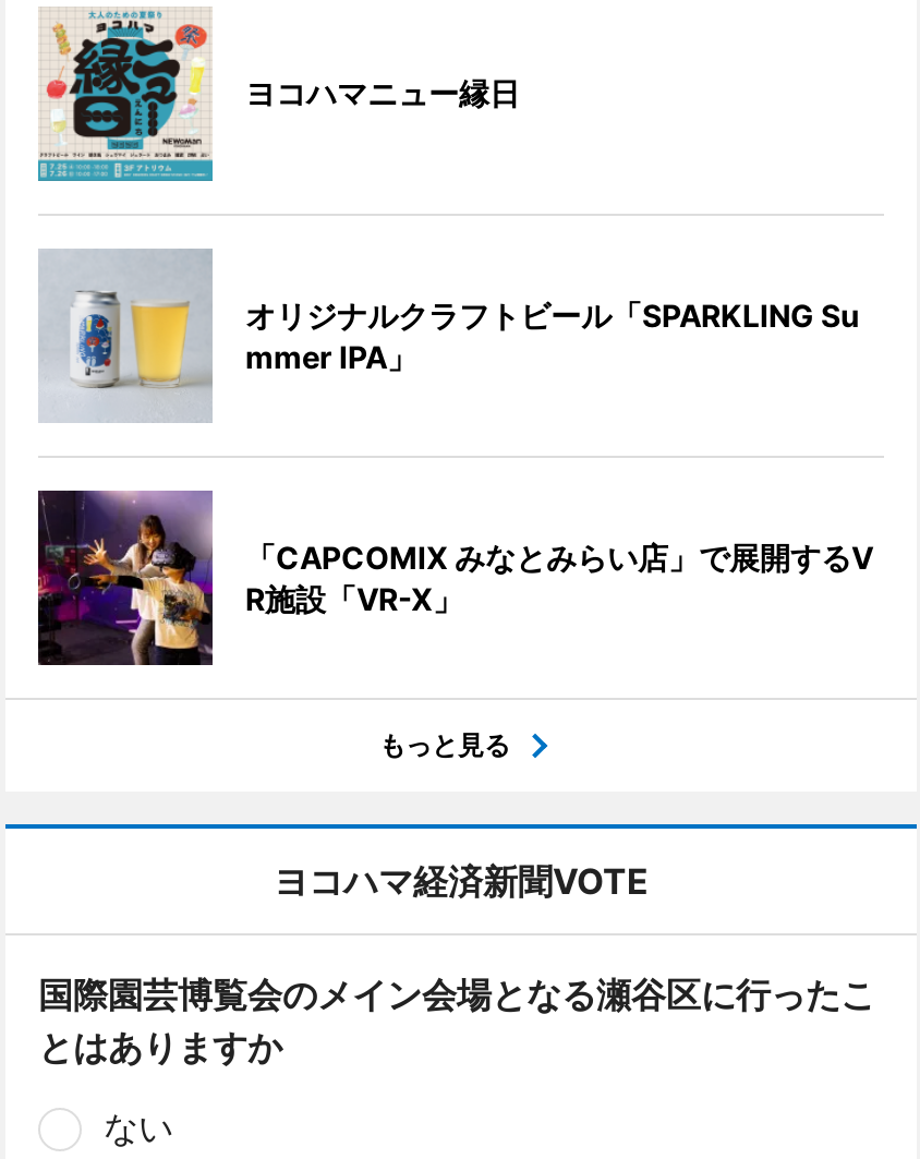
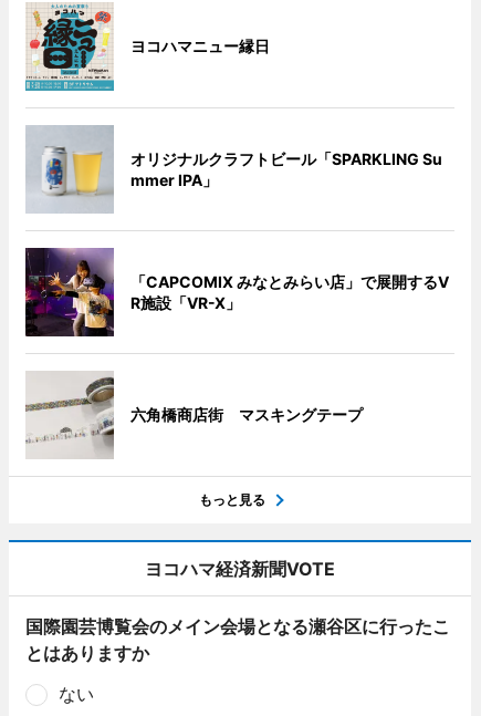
+ [image]
+ 六角橋商店街 マスキングテープ
